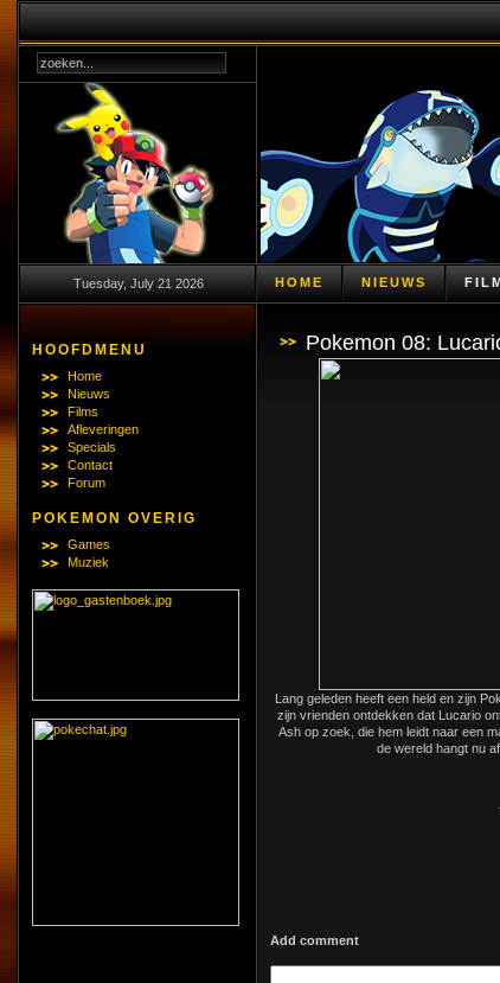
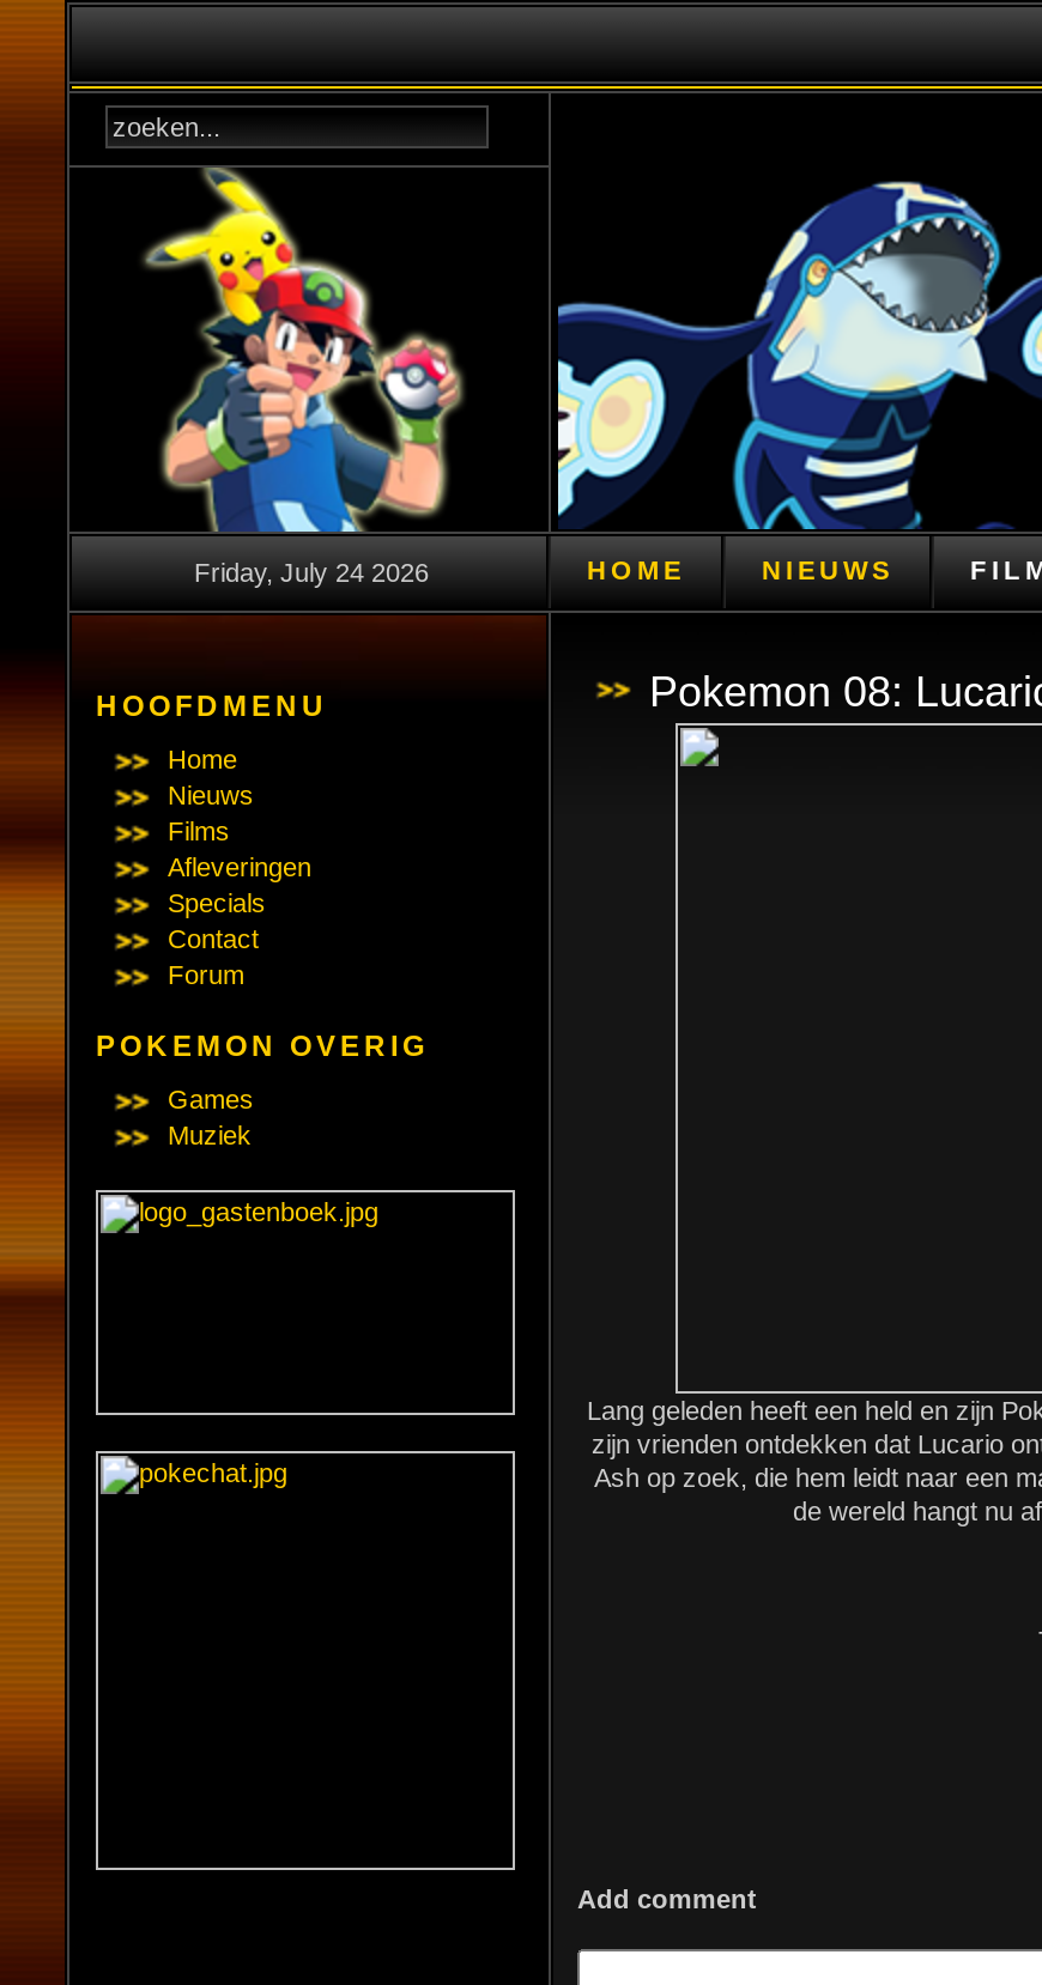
- Tuesday, July 21 2026
+ Friday, July 24 2026
